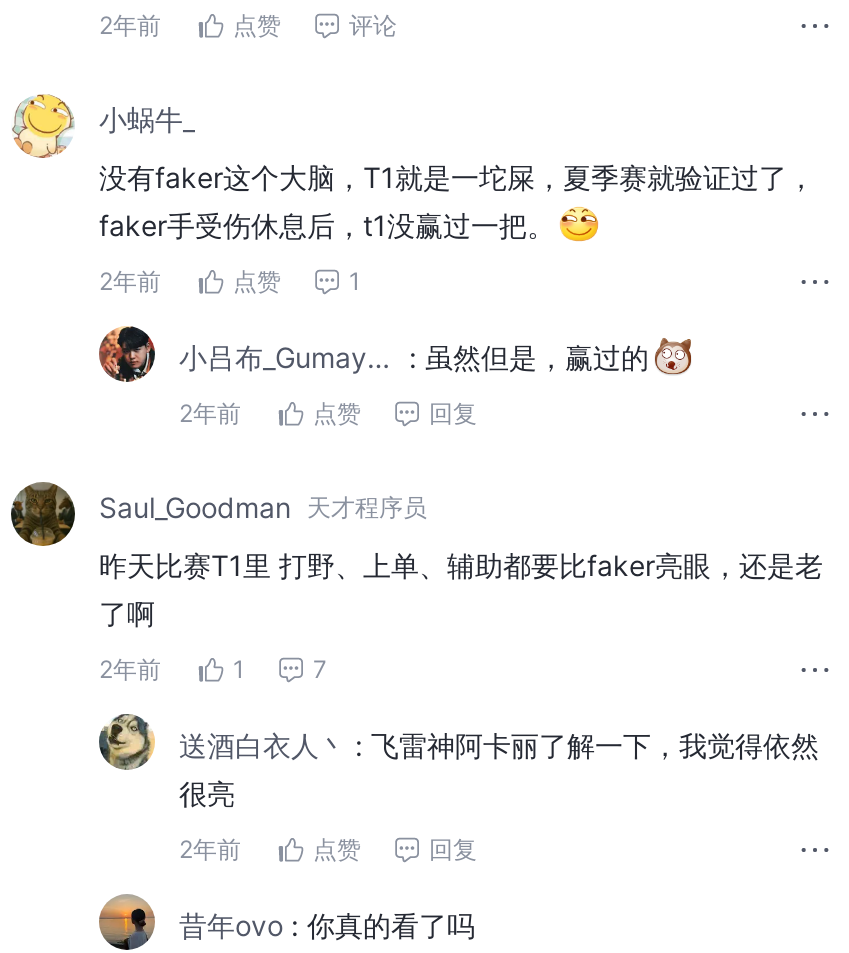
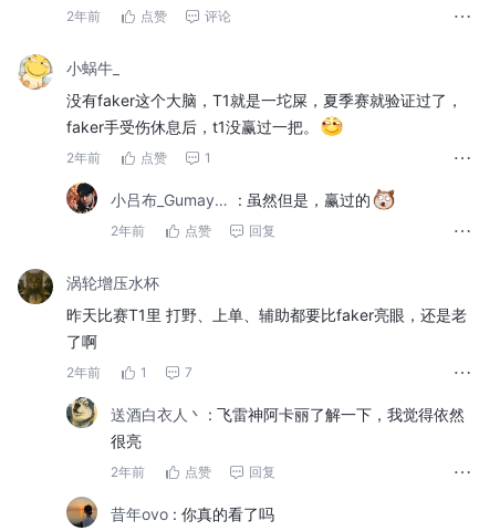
- Saul_Goodman 天才程序员
+ 涡轮增压水杯
